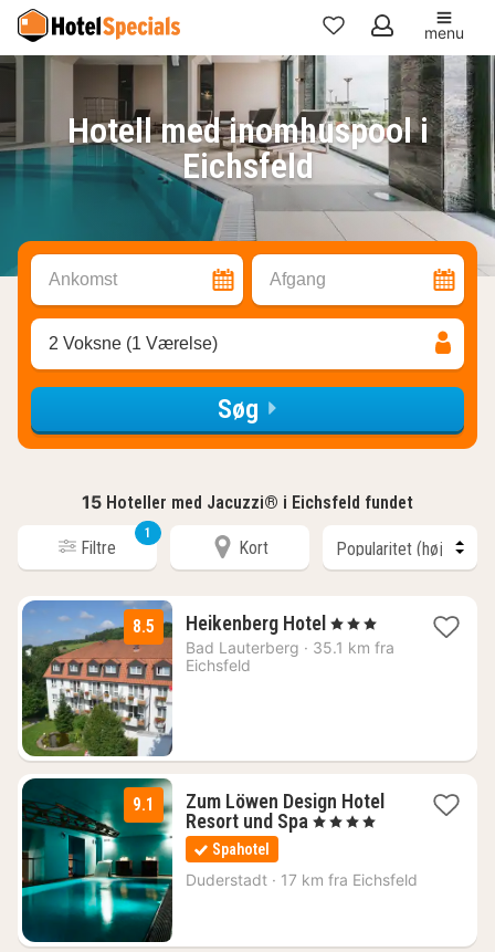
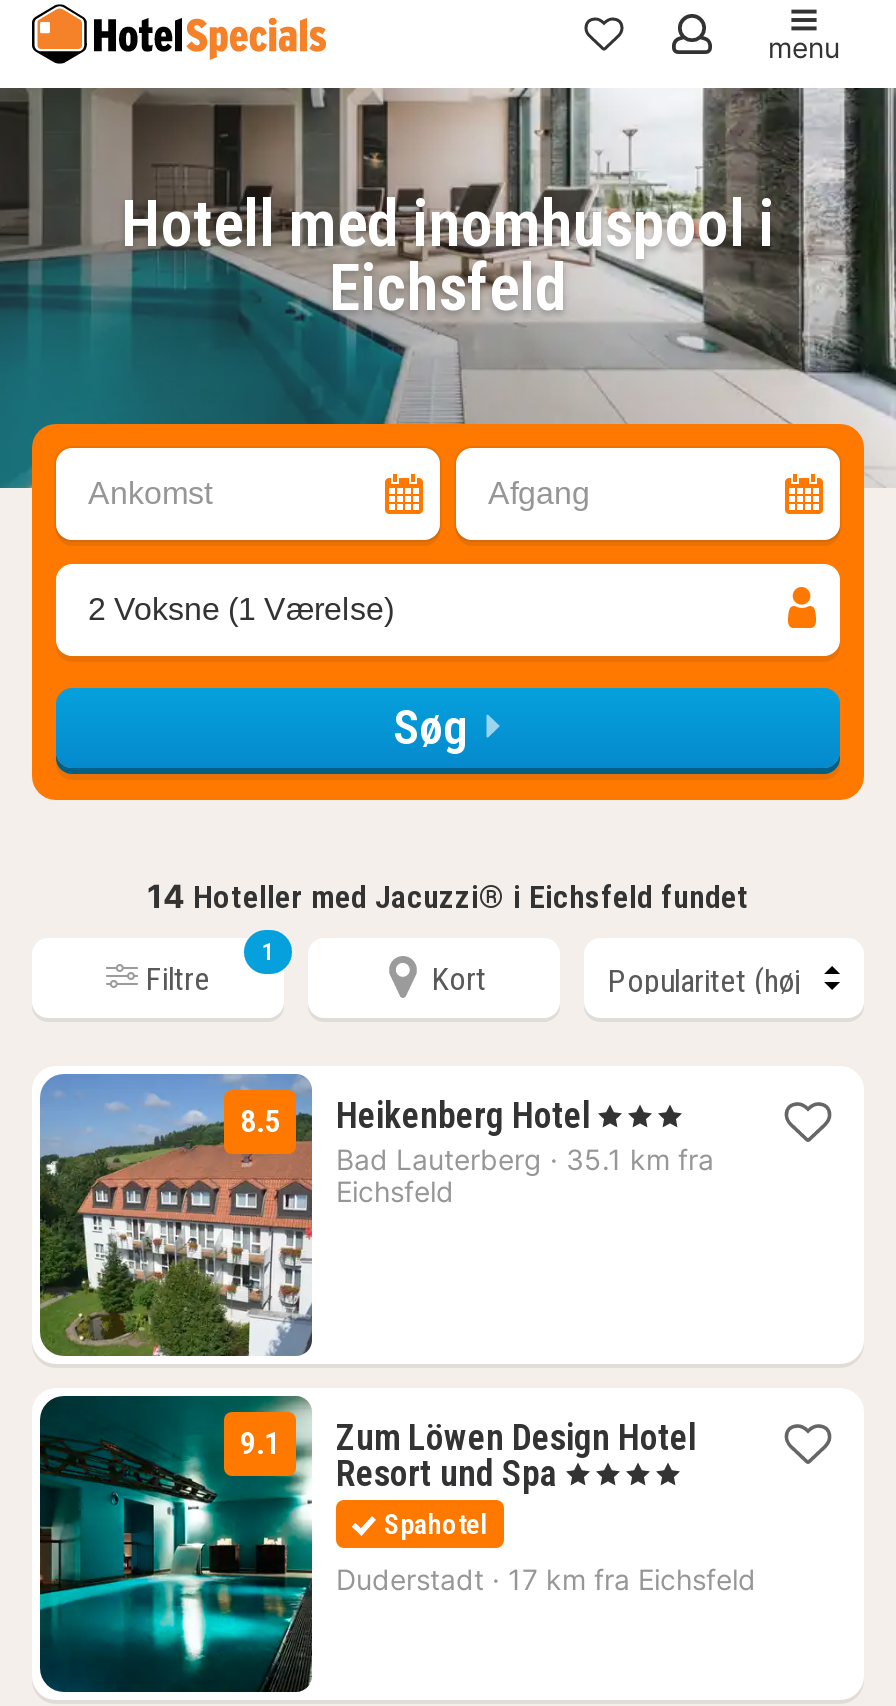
- 15 Hoteller med Jacuzzi® i Eichsfeld fundet
+ 14 Hoteller med Jacuzzi® i Eichsfeld fundet
